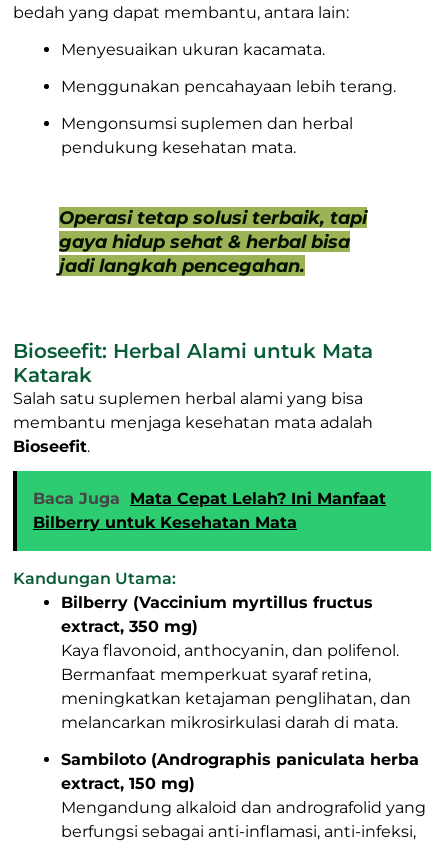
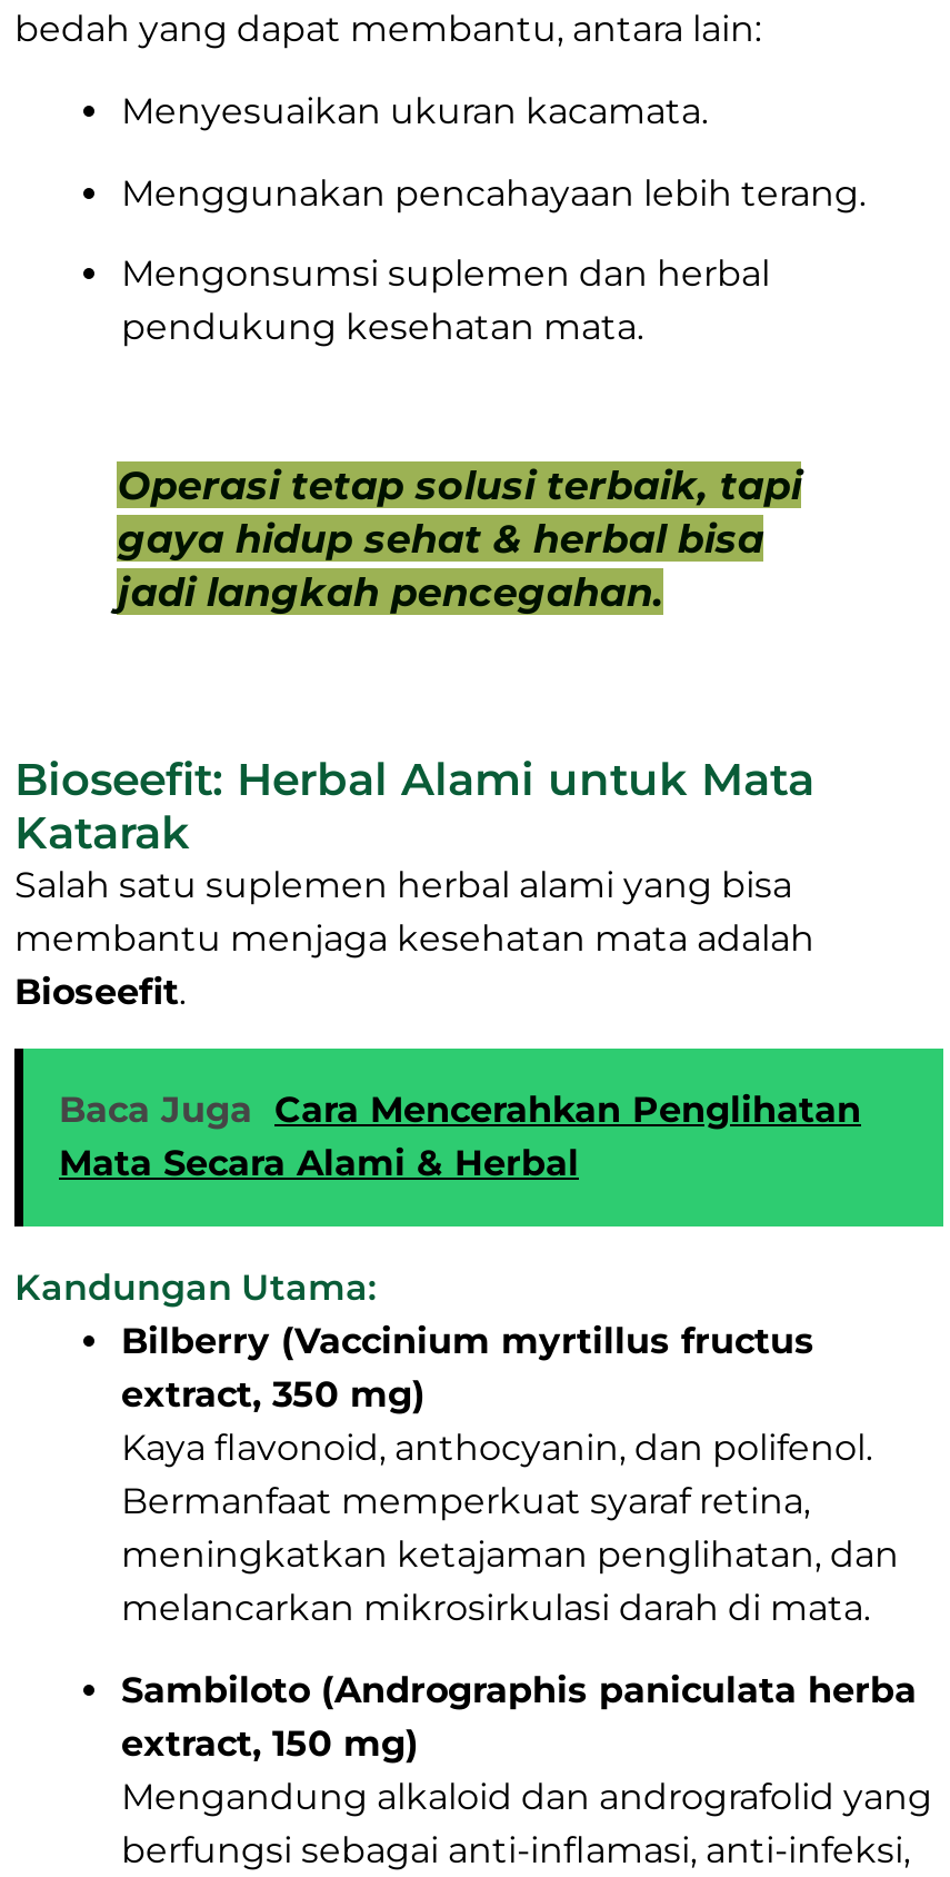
- Baca Juga Mata Cepat Lelah? Ini Manfaat
- Bilberry untuk Kesehatan Mata
+ Baca Juga Cara Mencerahkan Penglihatan
+ Mata Secara Alami & Herbal
